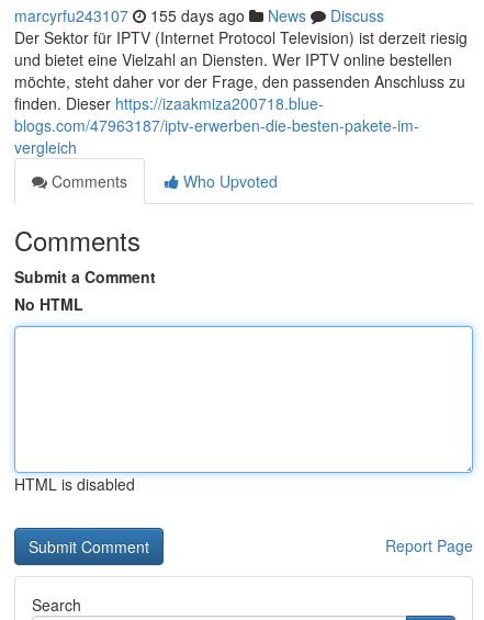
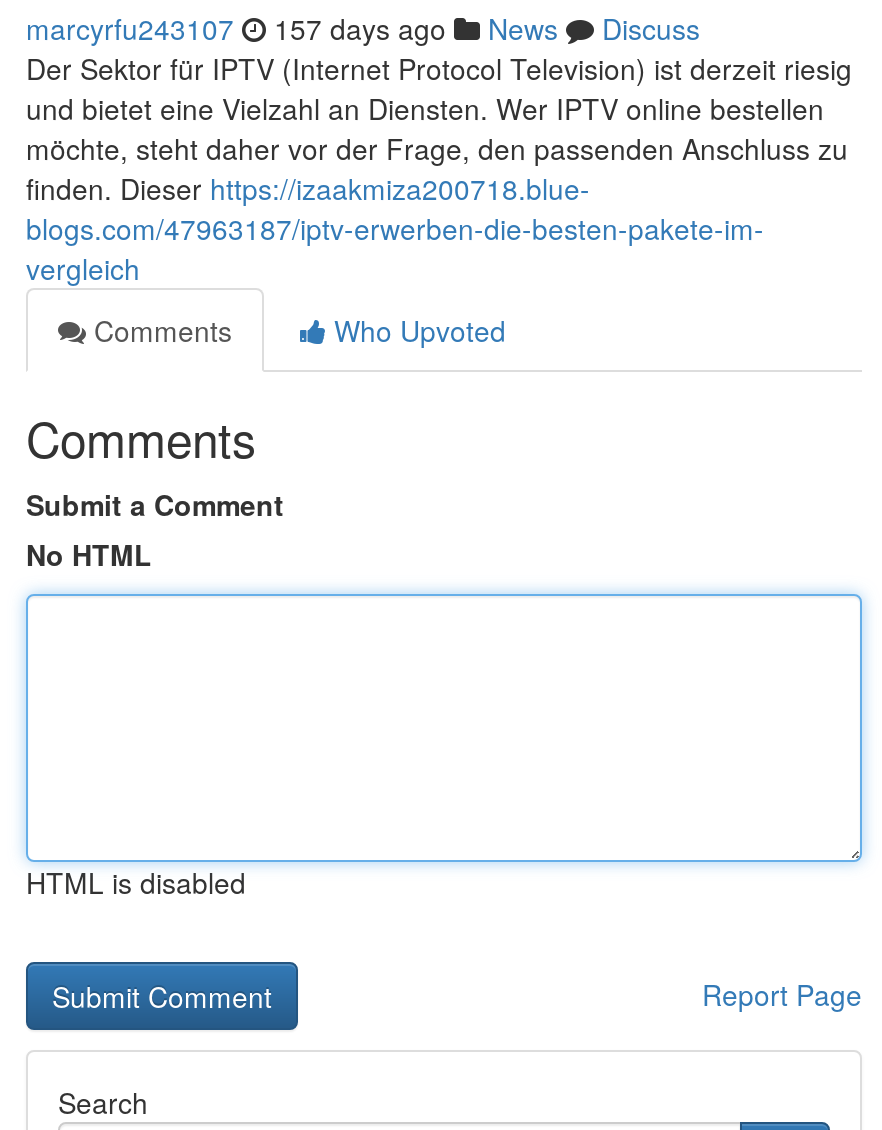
- marcyrfu243107 155 days ago News Discuss
+ marcyrfu243107 157 days ago News Discuss
